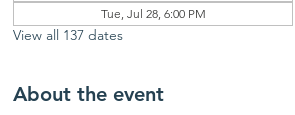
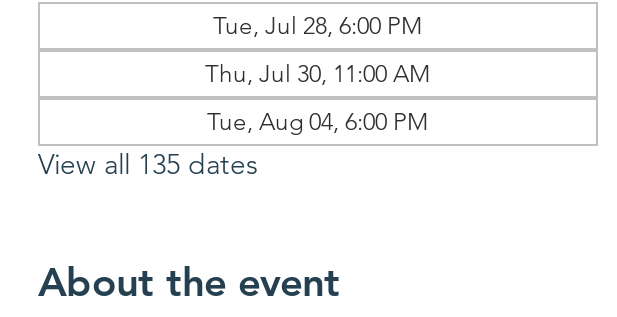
- View all 137 dates
+ Thu, Jul 30, 11:00 AM
+ Tue, Aug 04, 6:00 PM
+ View all 135 dates
